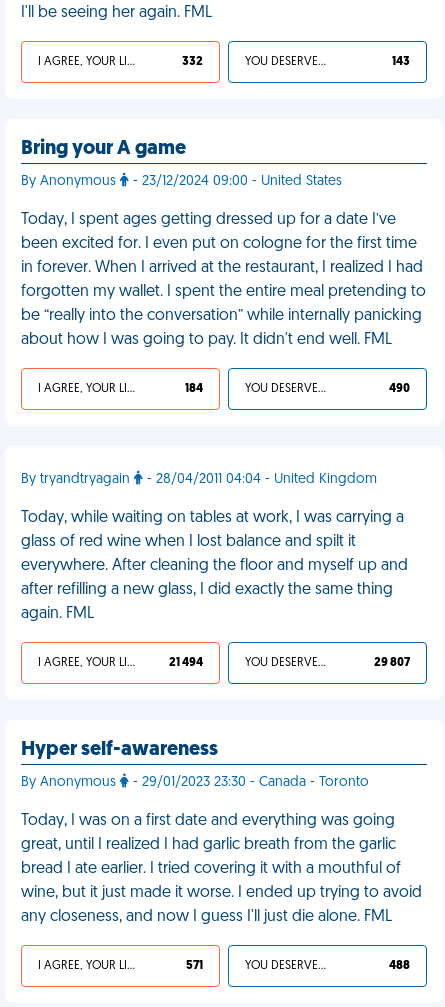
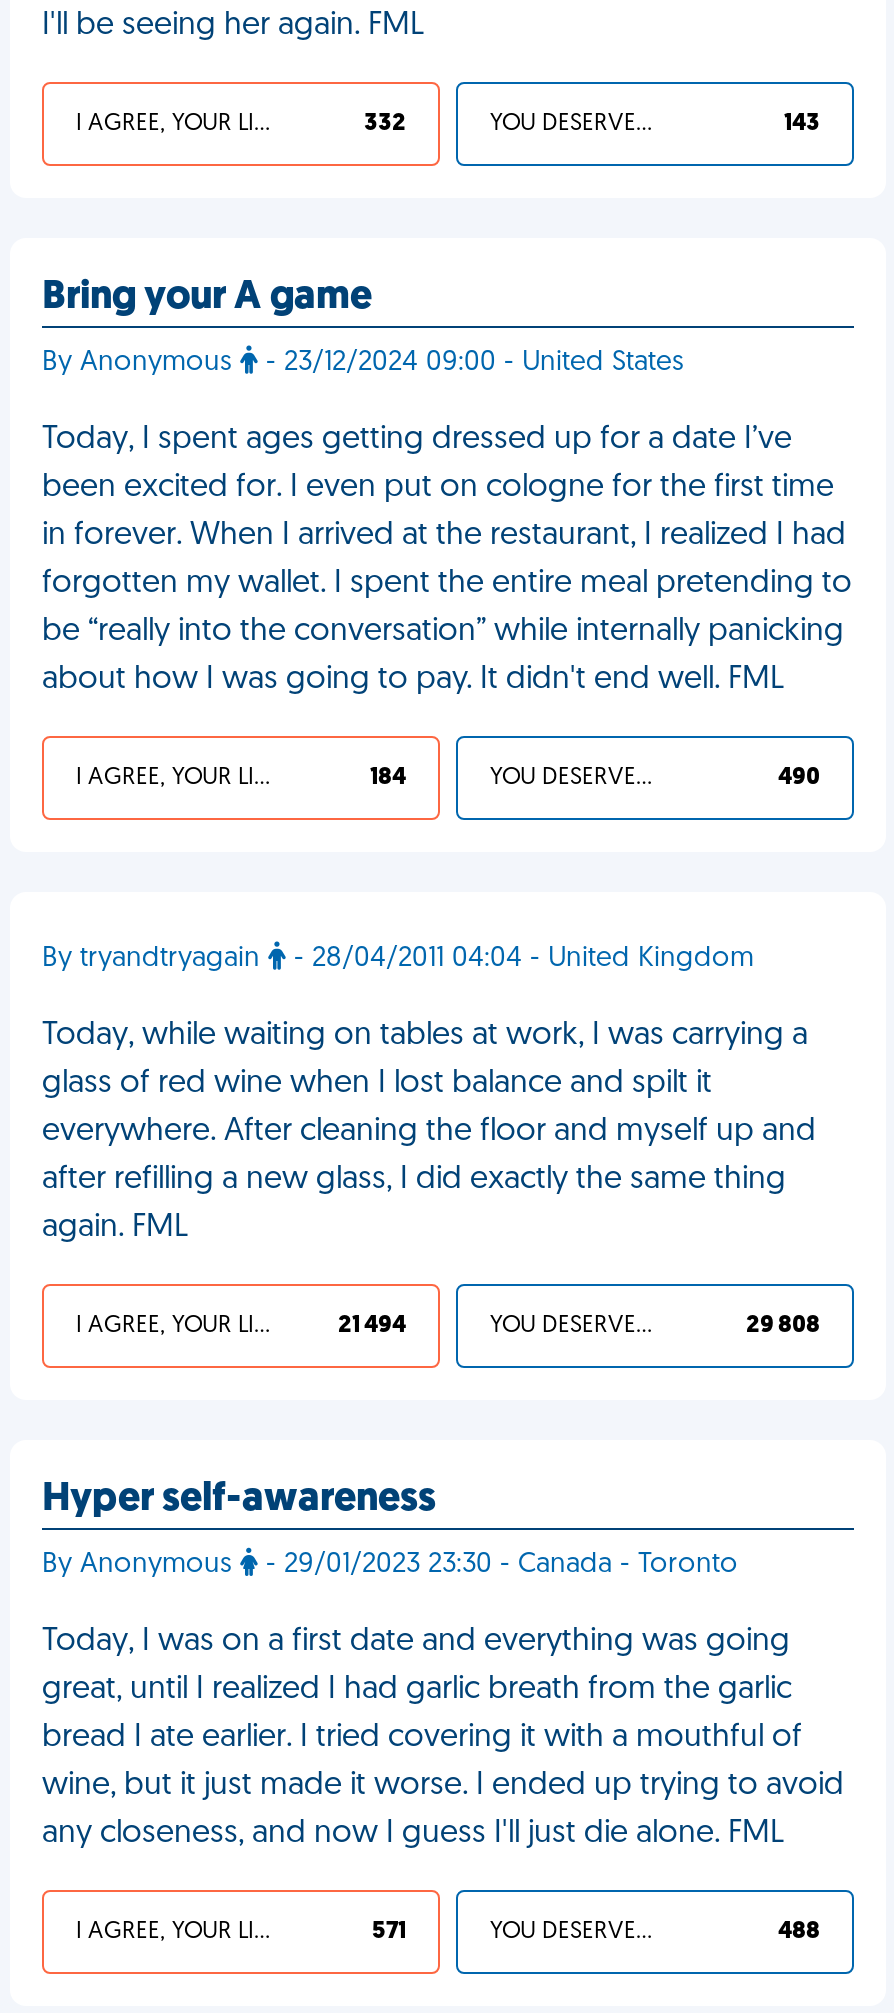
- 29 807
+ 29 808
